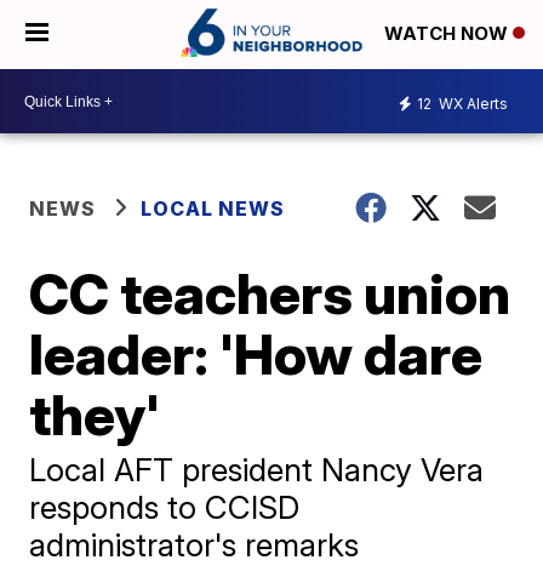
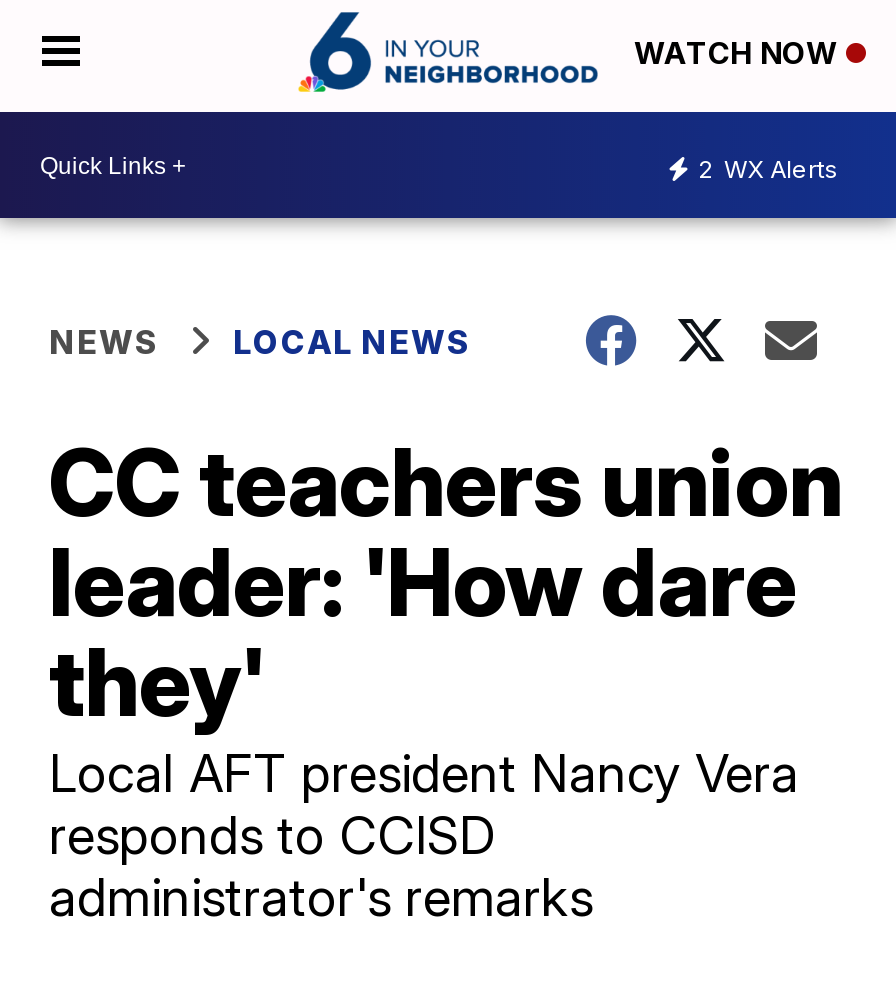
- 12 WX Alerts
+ 2 WX Alerts
